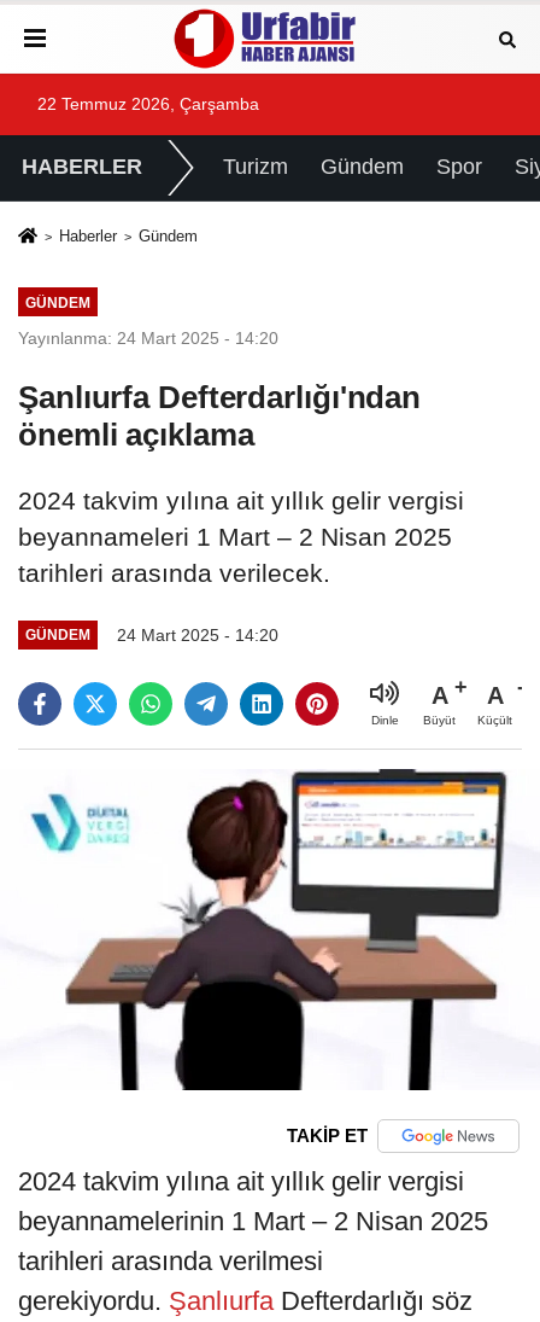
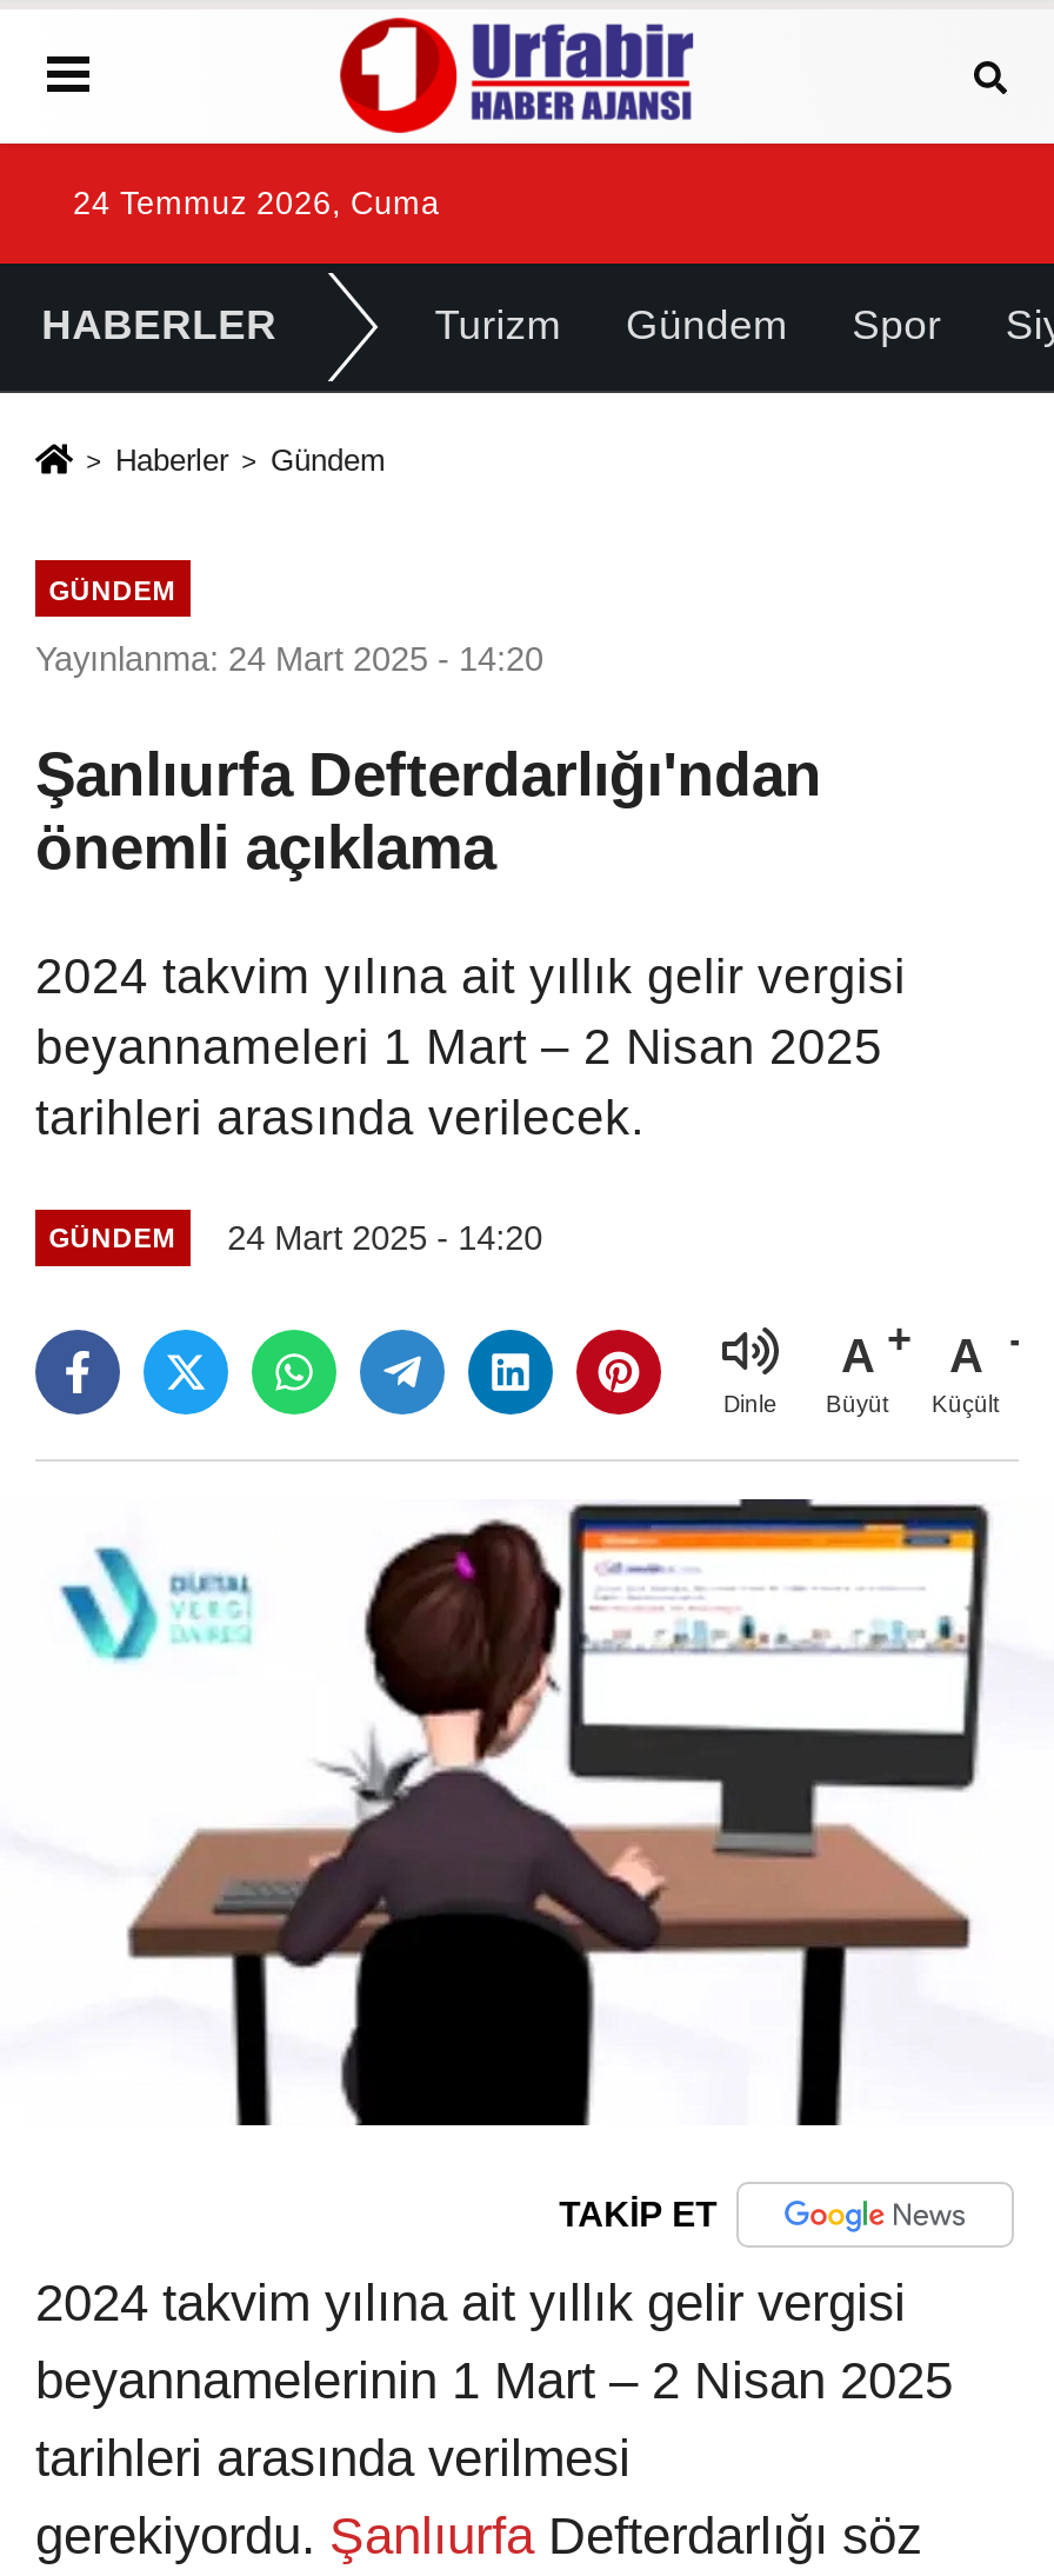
- 22 Temmuz 2026, Çarşamba
+ 24 Temmuz 2026, Cuma
